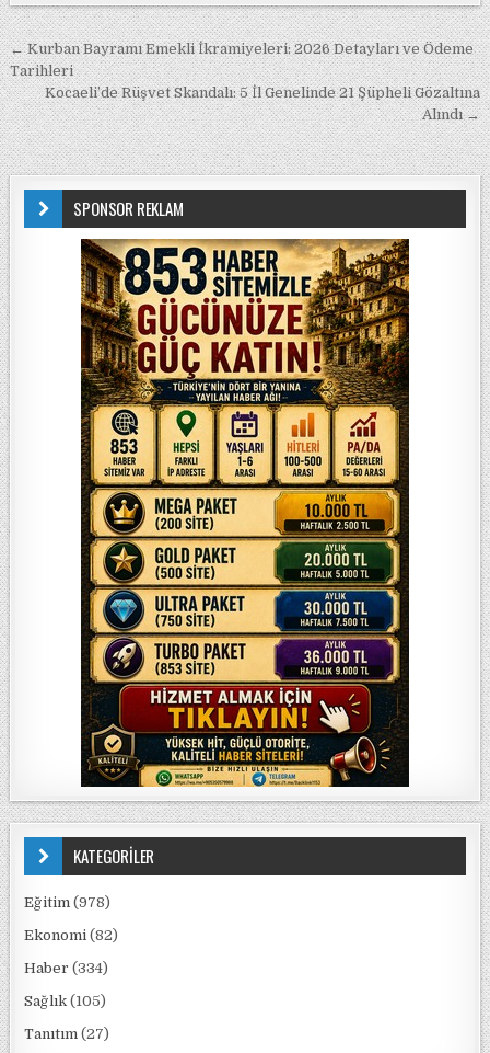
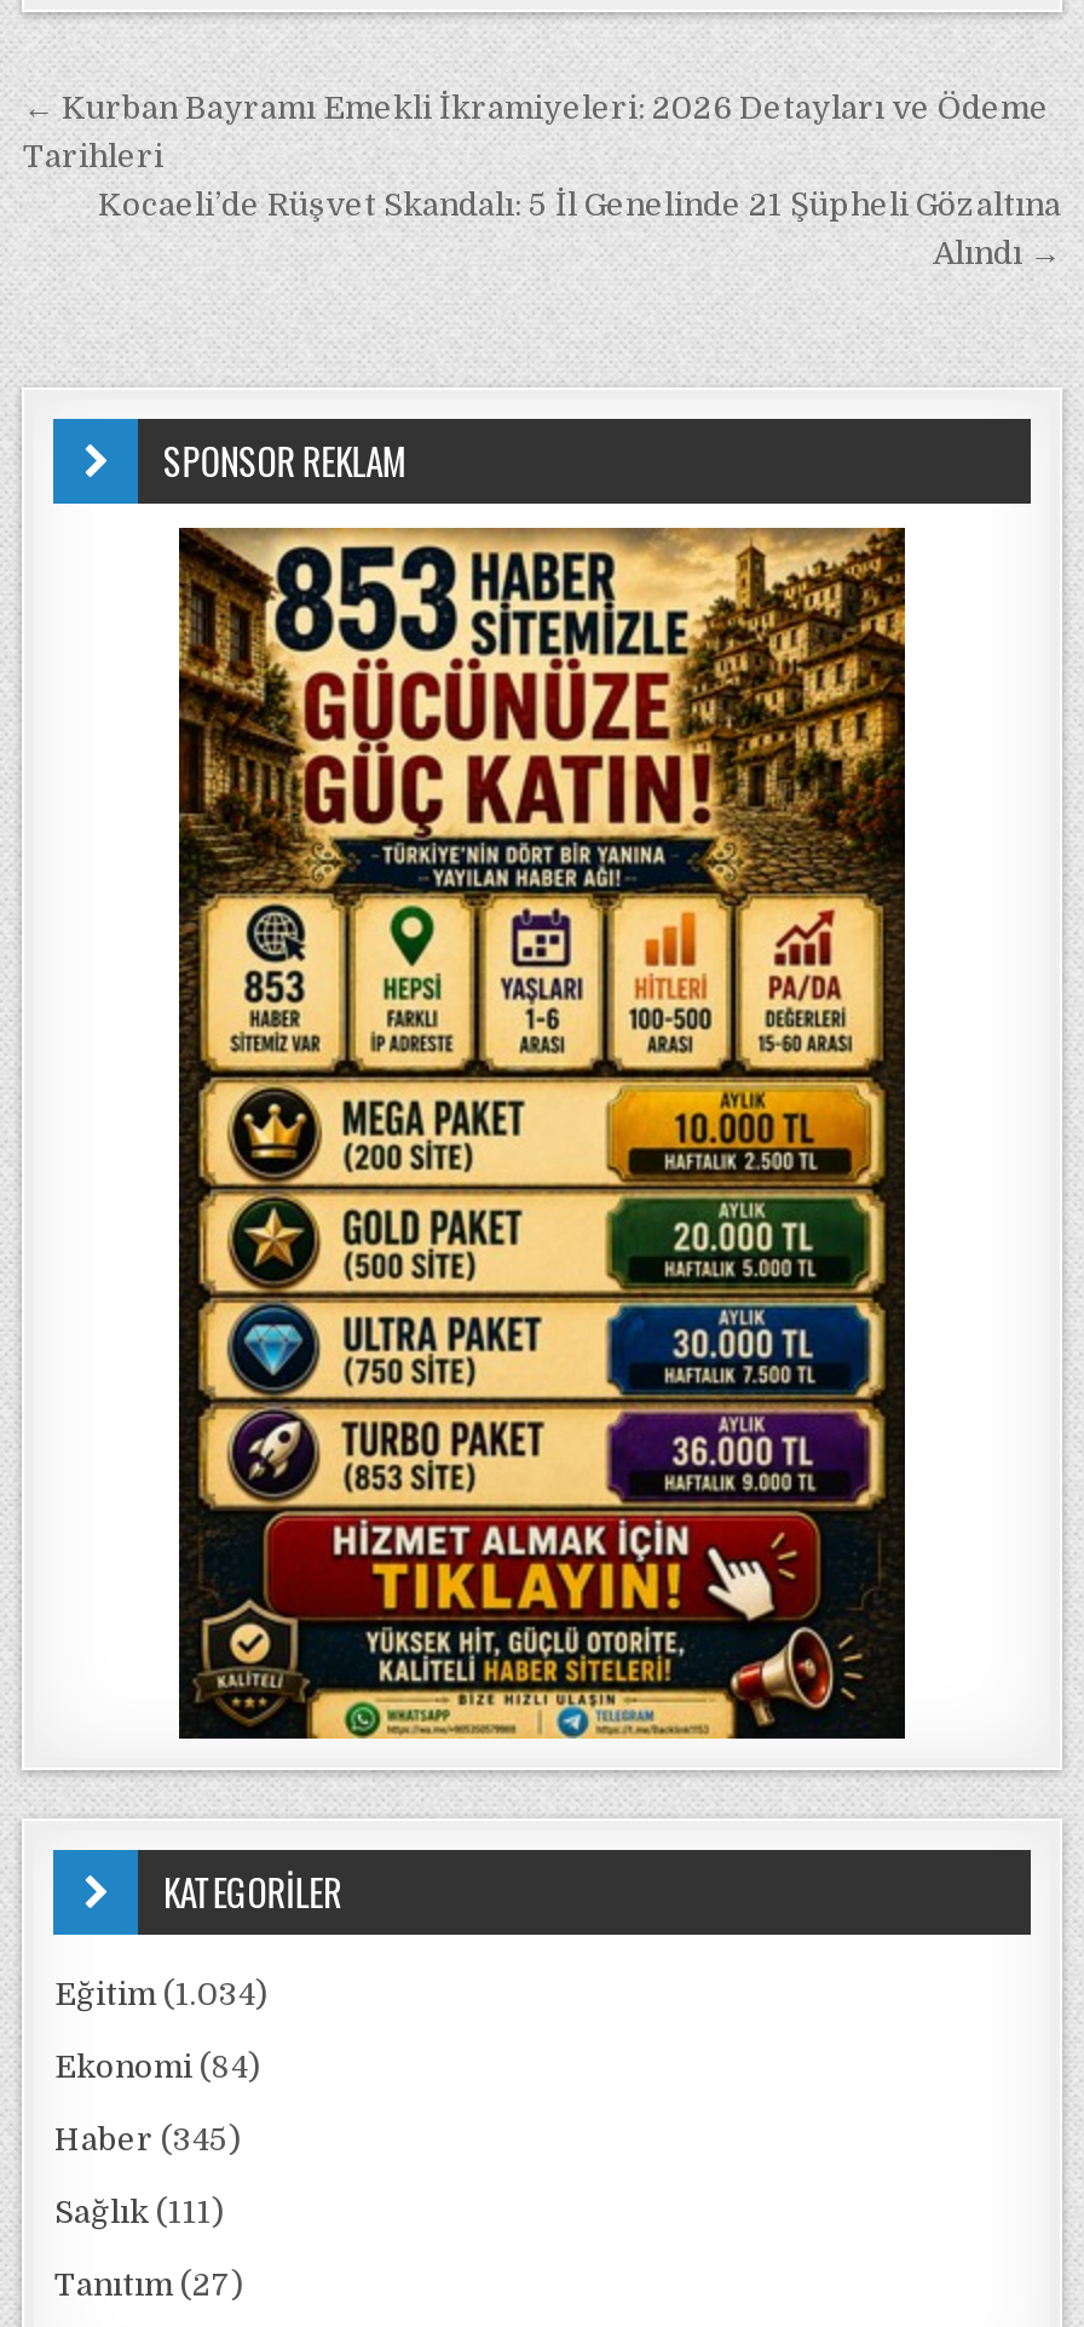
- Eğitim (978)
+ Eğitim (1.034)

- Ekonomi (82)
+ Ekonomi (84)

- Haber (334)
+ Haber (345)

- Sağlık (105)
+ Sağlık (111)
